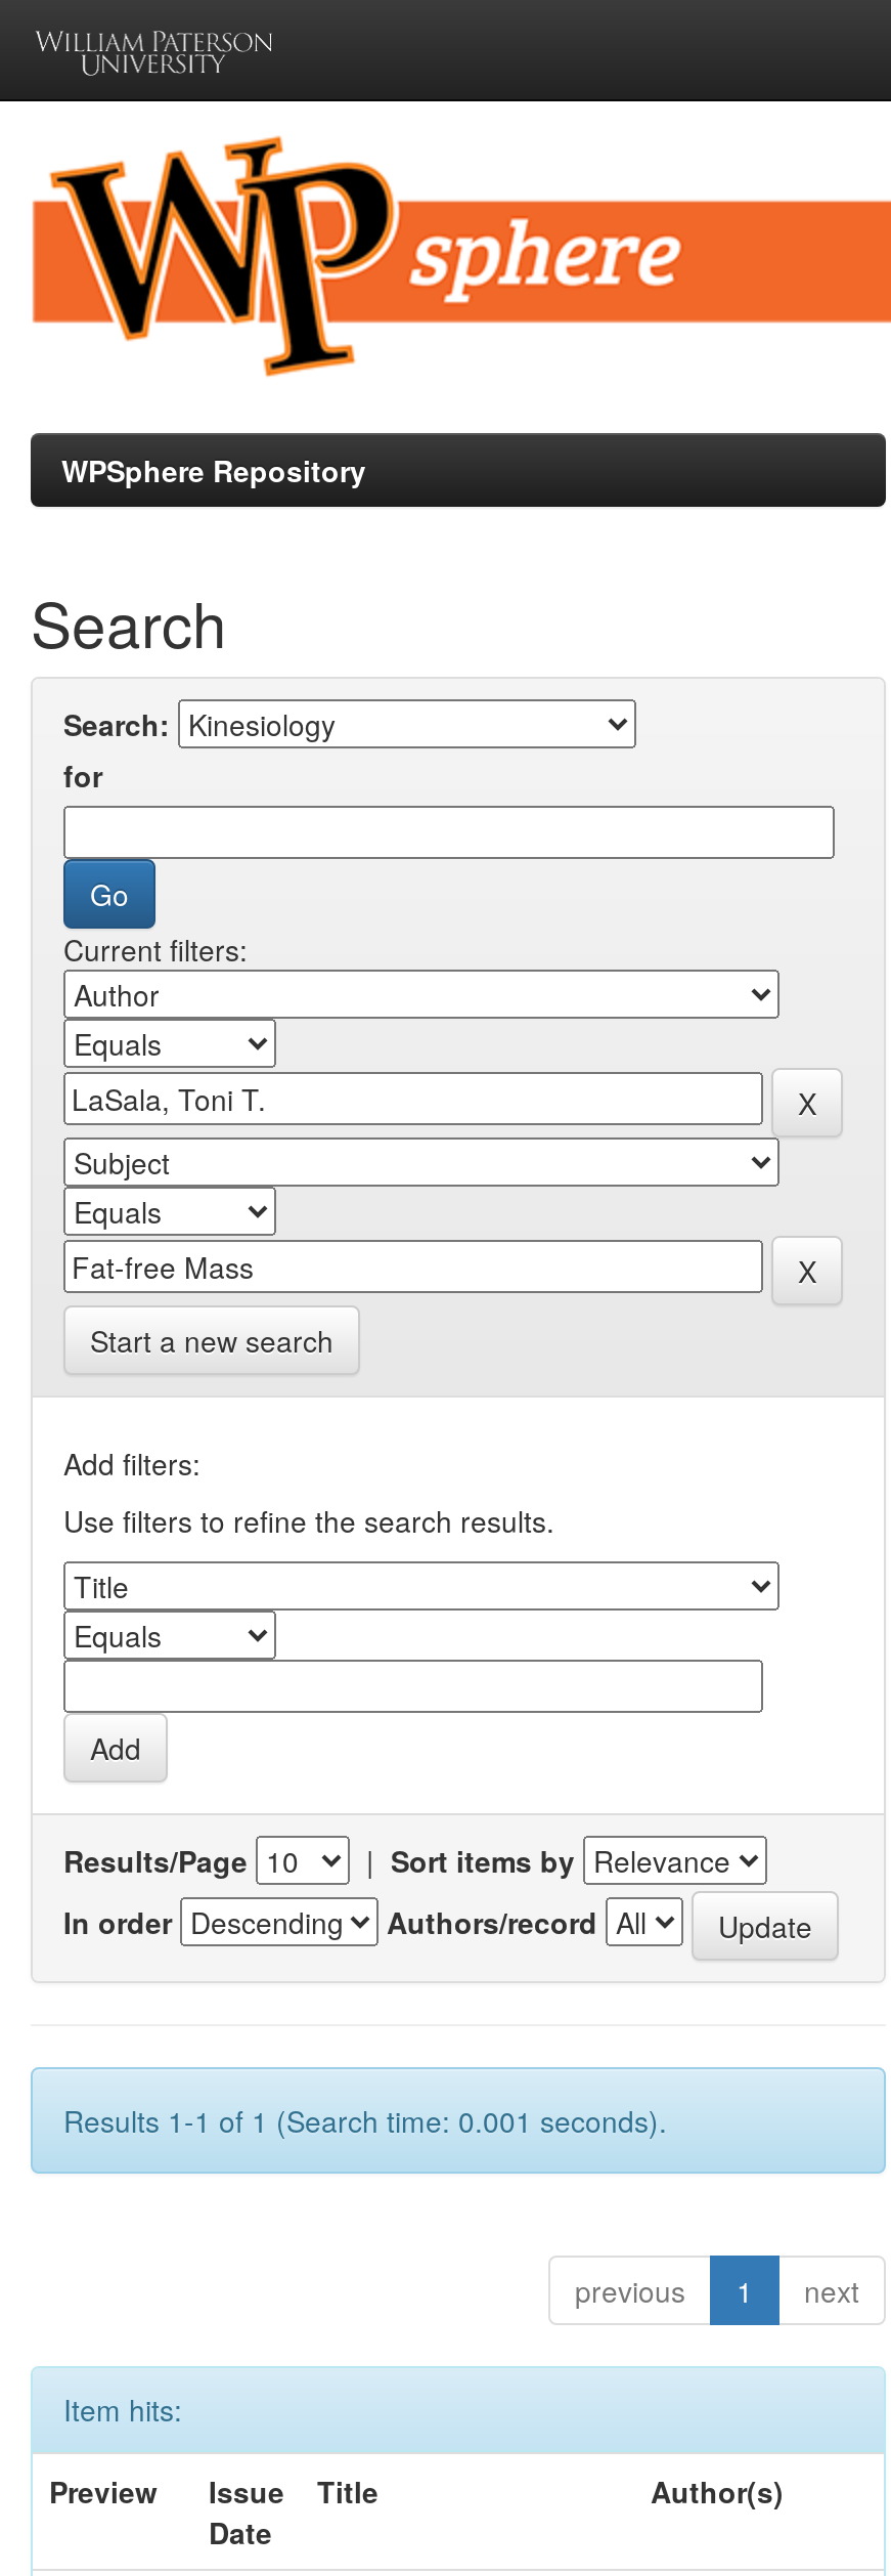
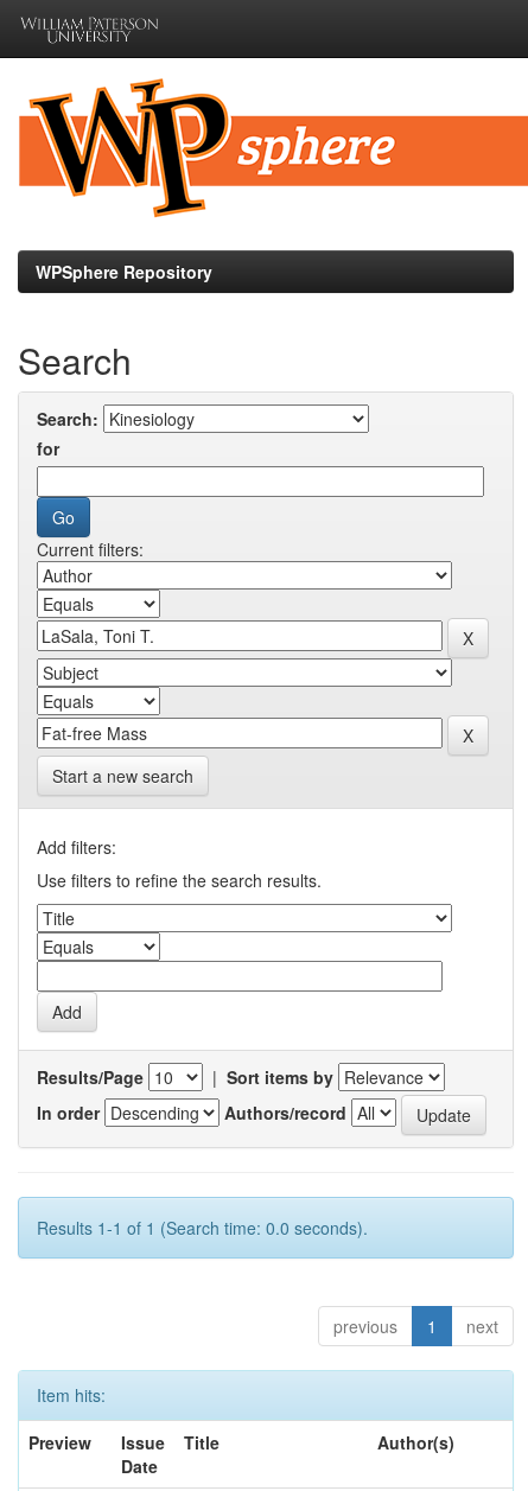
- Results 1-1 of 1 (Search time: 0.001 seconds).
+ Results 1-1 of 1 (Search time: 0.0 seconds).
